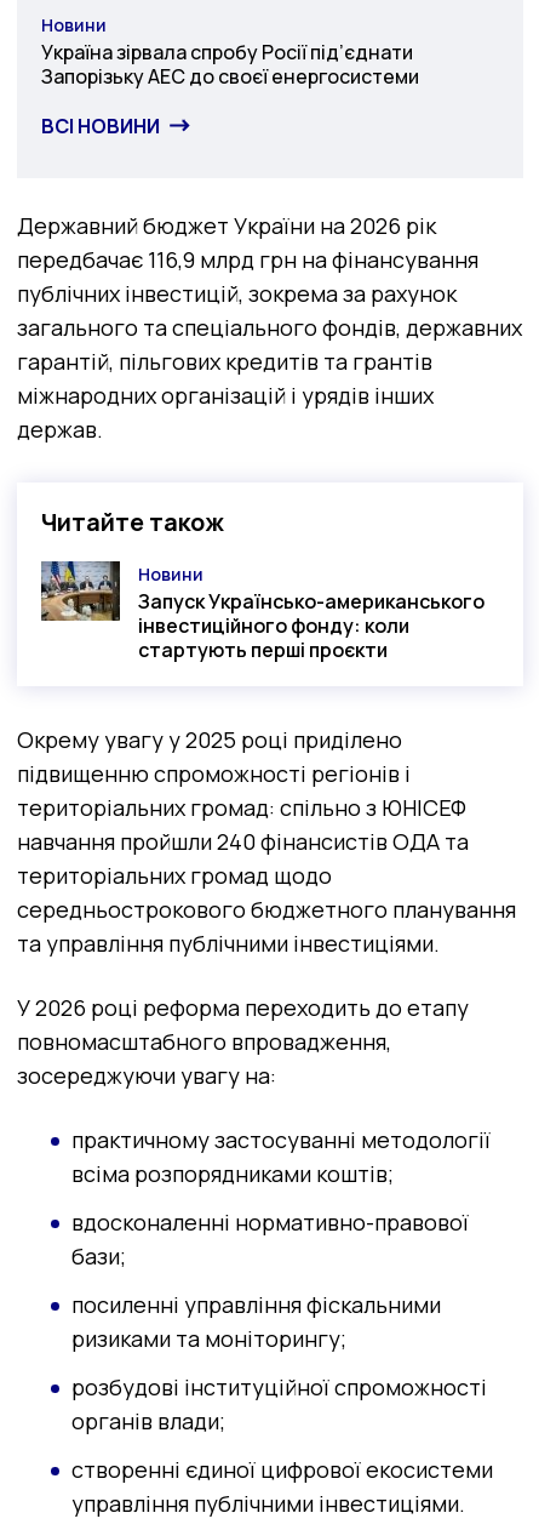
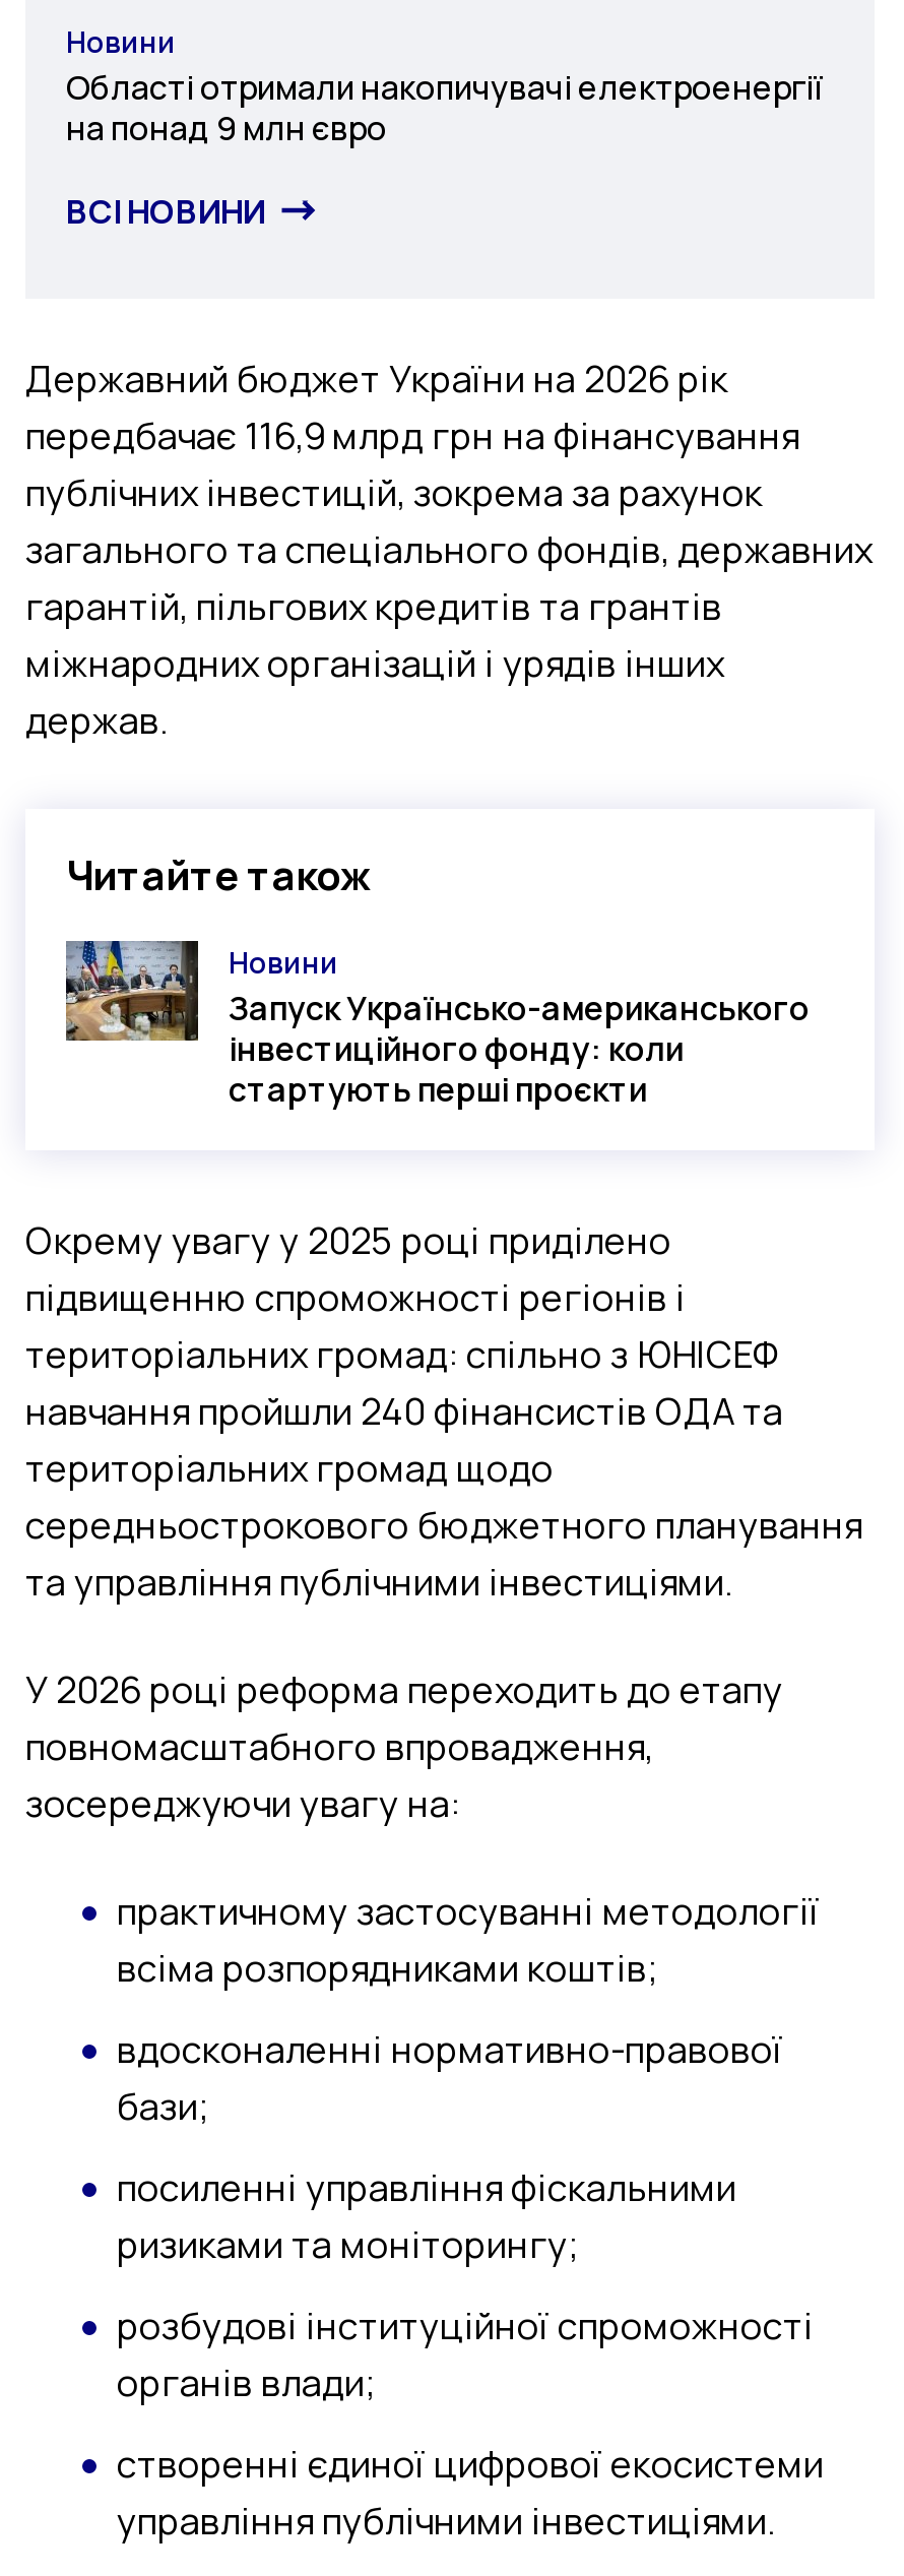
- Україна зірвала спробу Росії під’єднати
- Запорізьку АЕС до своєї енергосистеми
+ Області отримали накопичувачі електроенергії
+ на понад 9 млн євро
